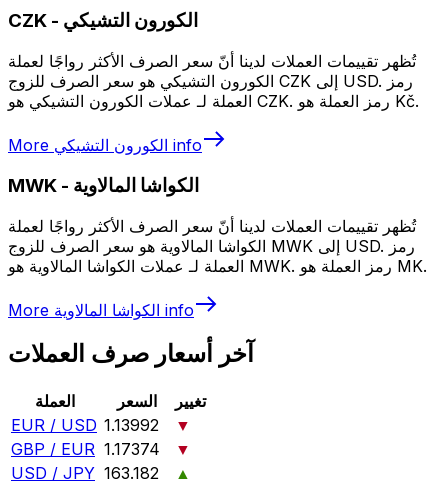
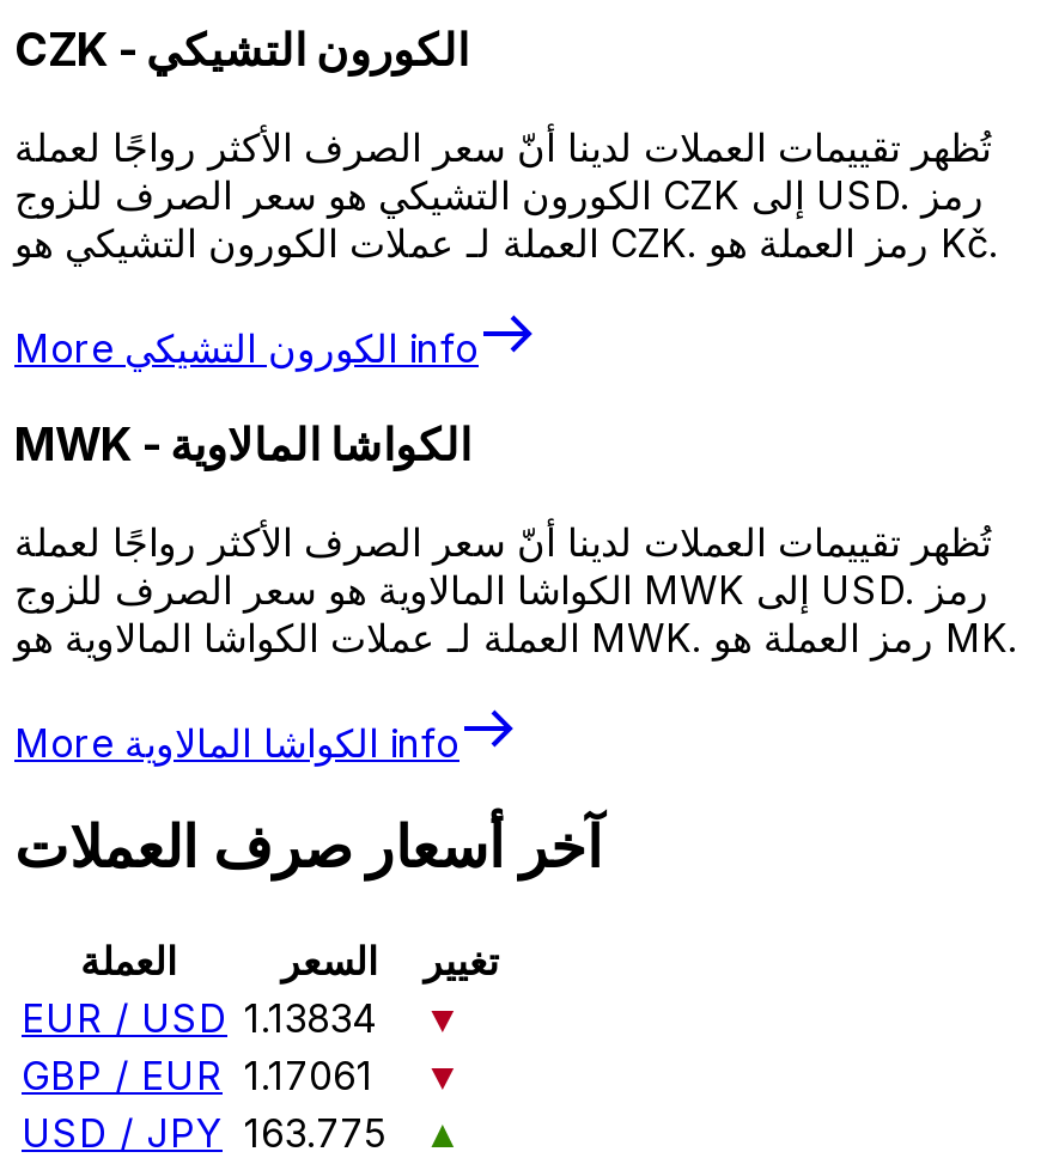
- EUR / USD 1.13992
+ EUR / USD 1.13834

- GBP / EUR 1.17374
+ GBP / EUR 1.17061

- USD / JPY 163.182
+ USD / JPY 163.775
